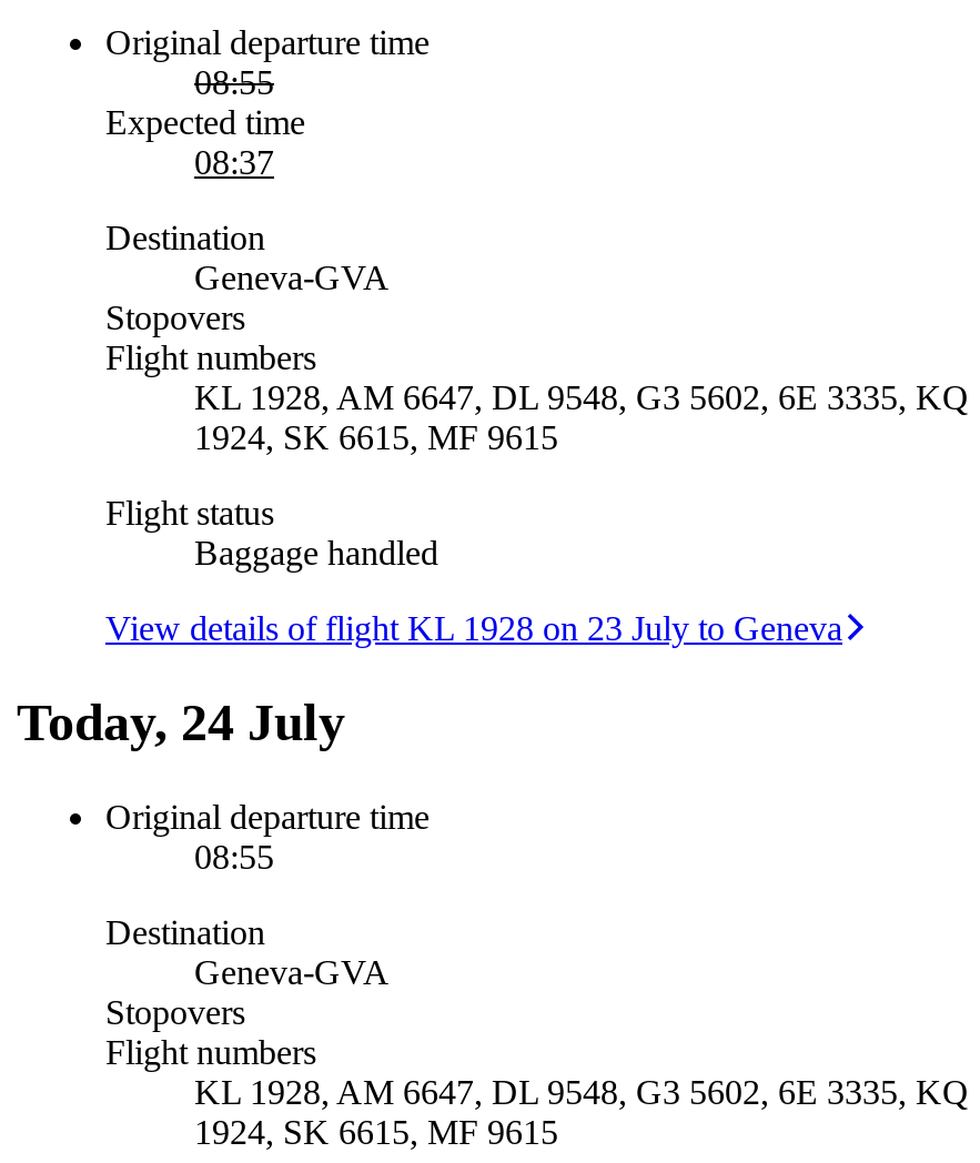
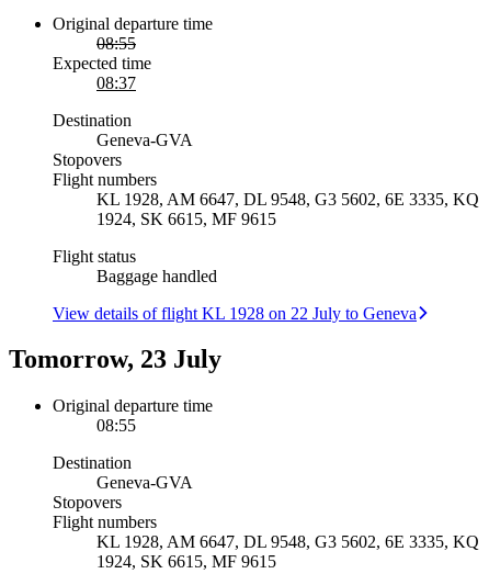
- View details of flight KL 1928 on 23 July to Geneva
+ View details of flight KL 1928 on 22 July to Geneva

- Today, 24 July
+ Tomorrow, 23 July
